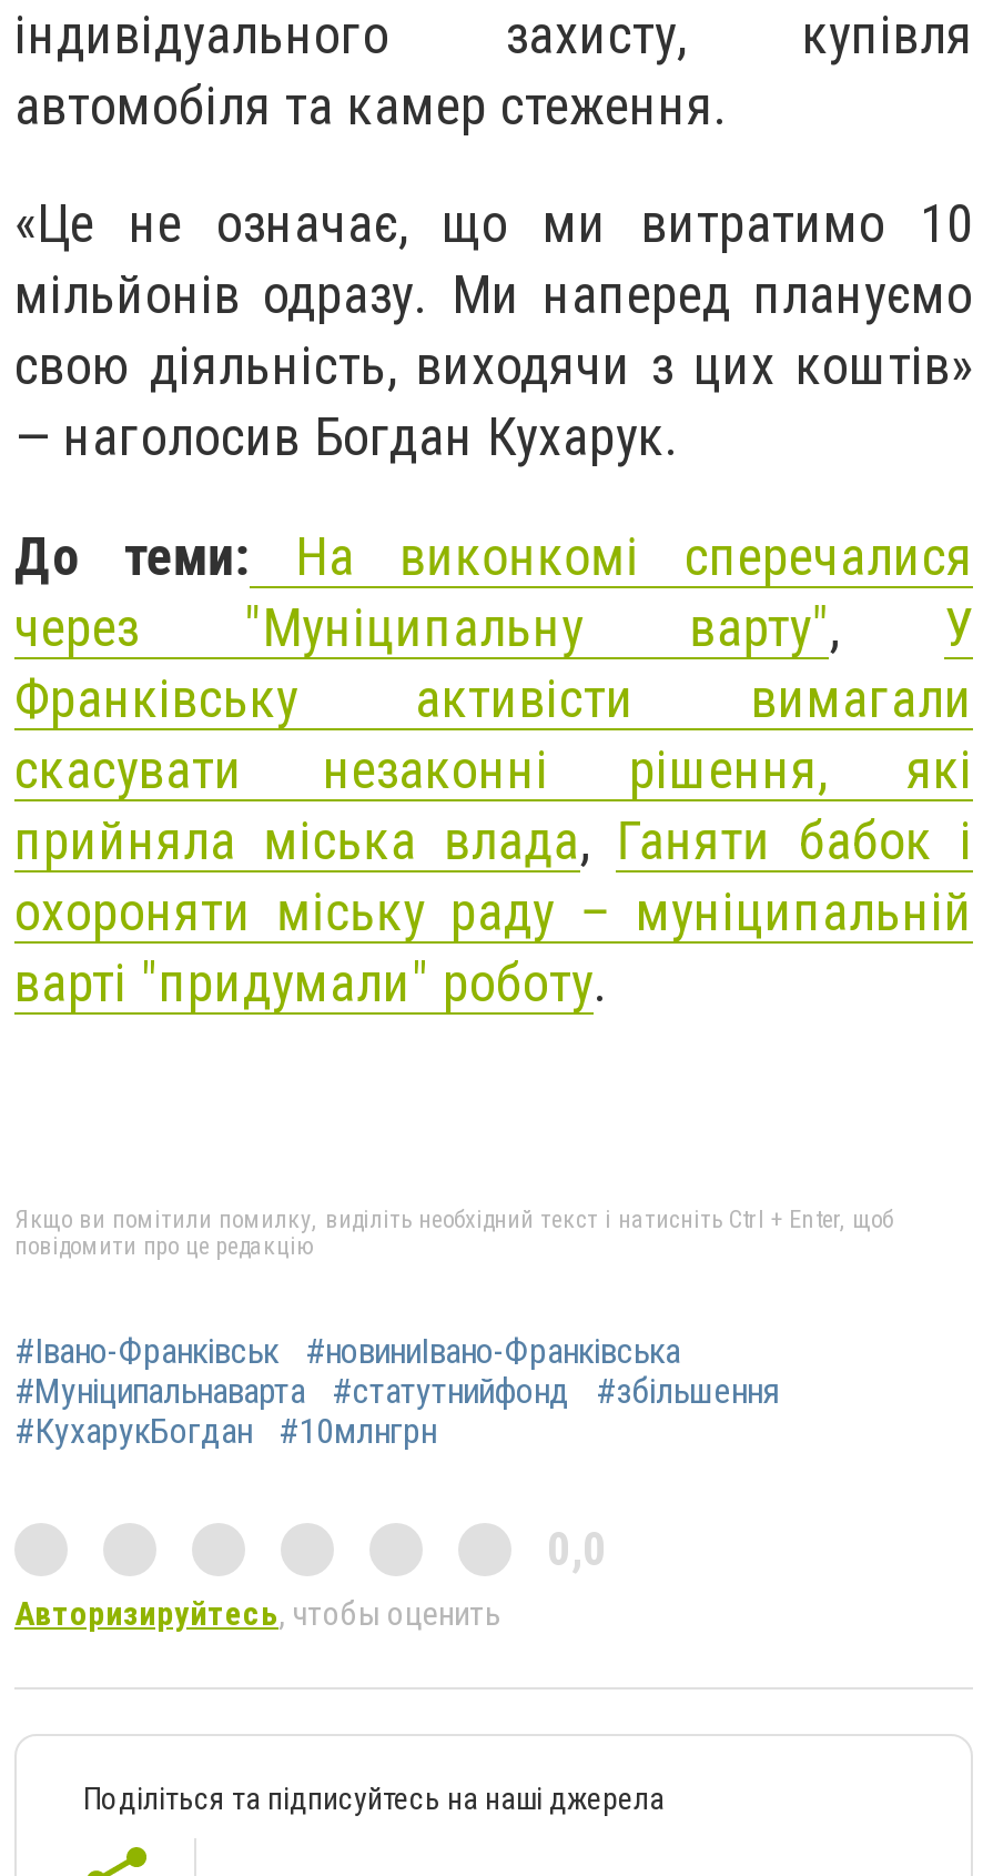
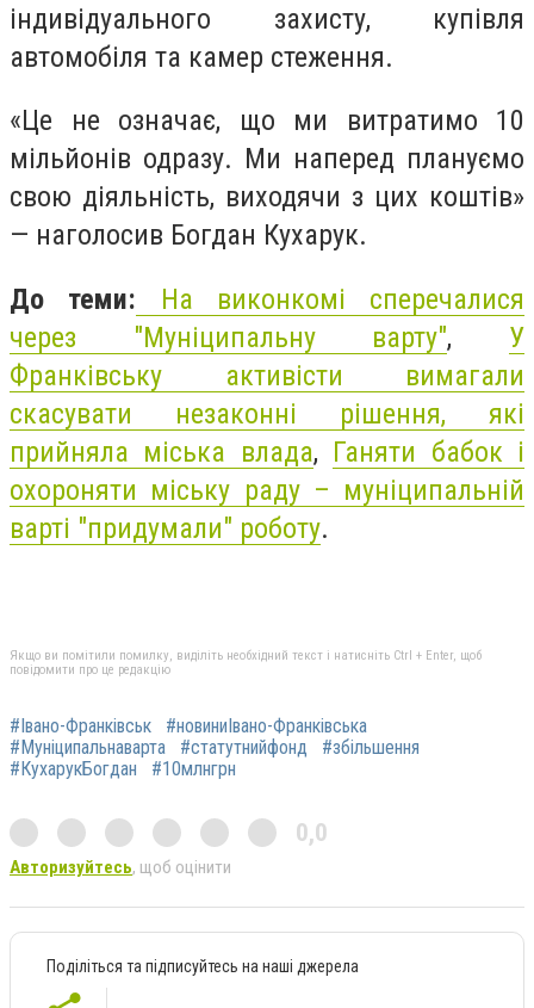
- Авторизируйтесь, чтобы оценить
+ Авторизуйтесь, щоб оцінити
